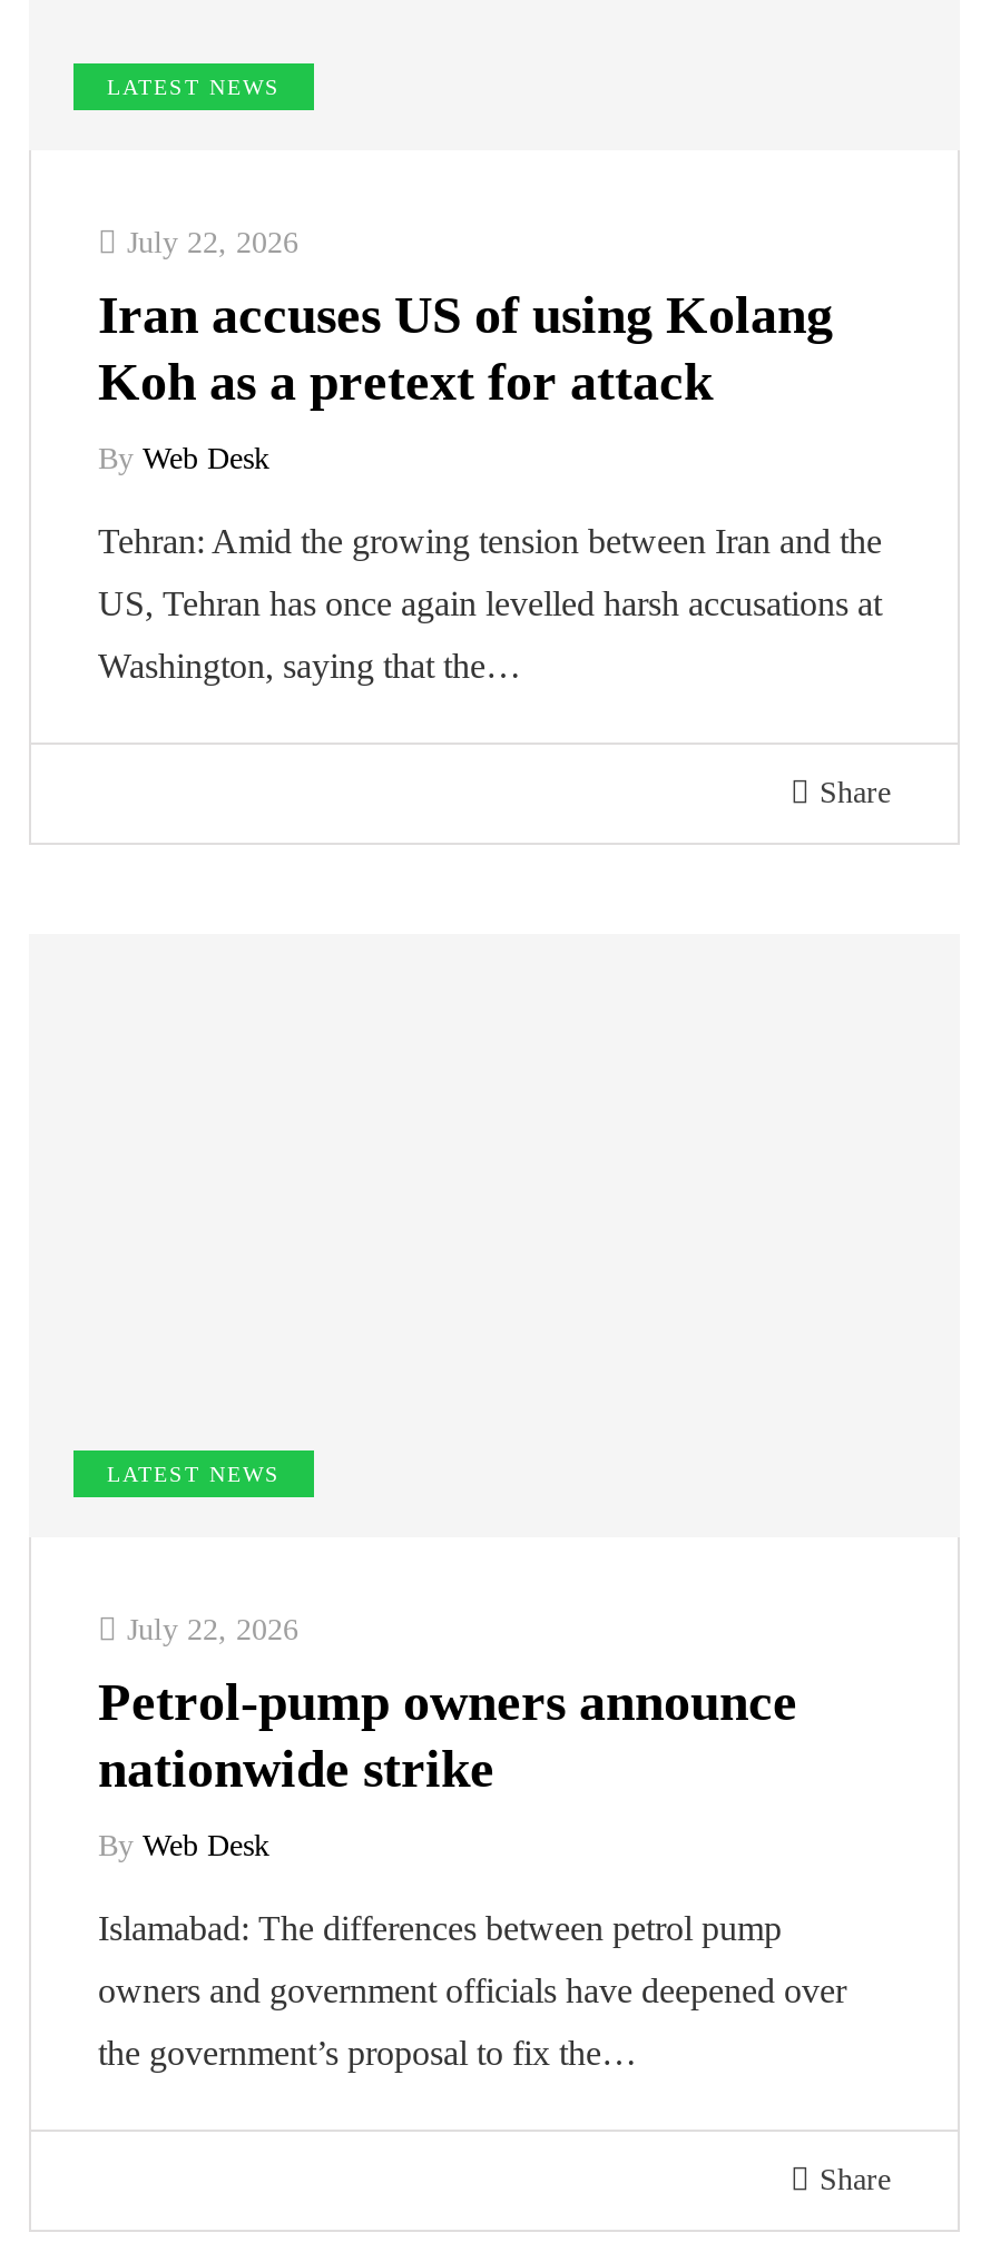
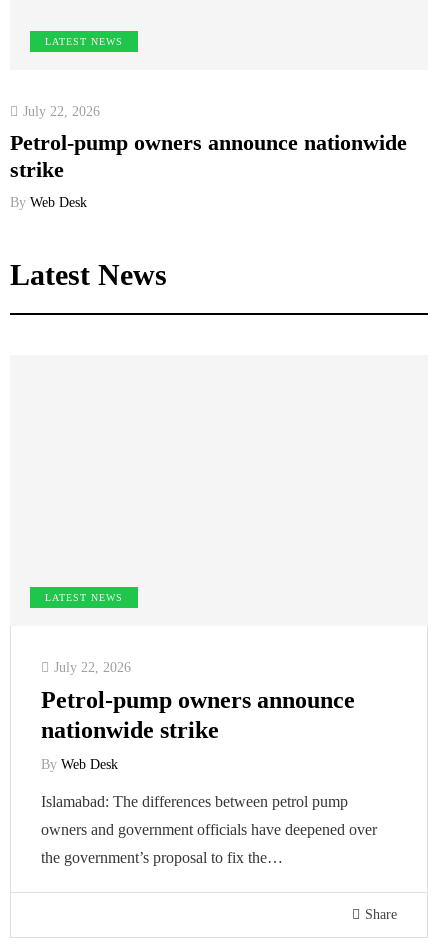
- Iran accuses US of using Kolang
- Koh as a pretext for attack
+ Petrol-pump owners announce nationwide
+ strike

- Tehran: Amid the growing tension between Iran and the
- US, Tehran has once again levelled harsh accusations at
- Washington, saying that the…
- Share
+ Latest News
